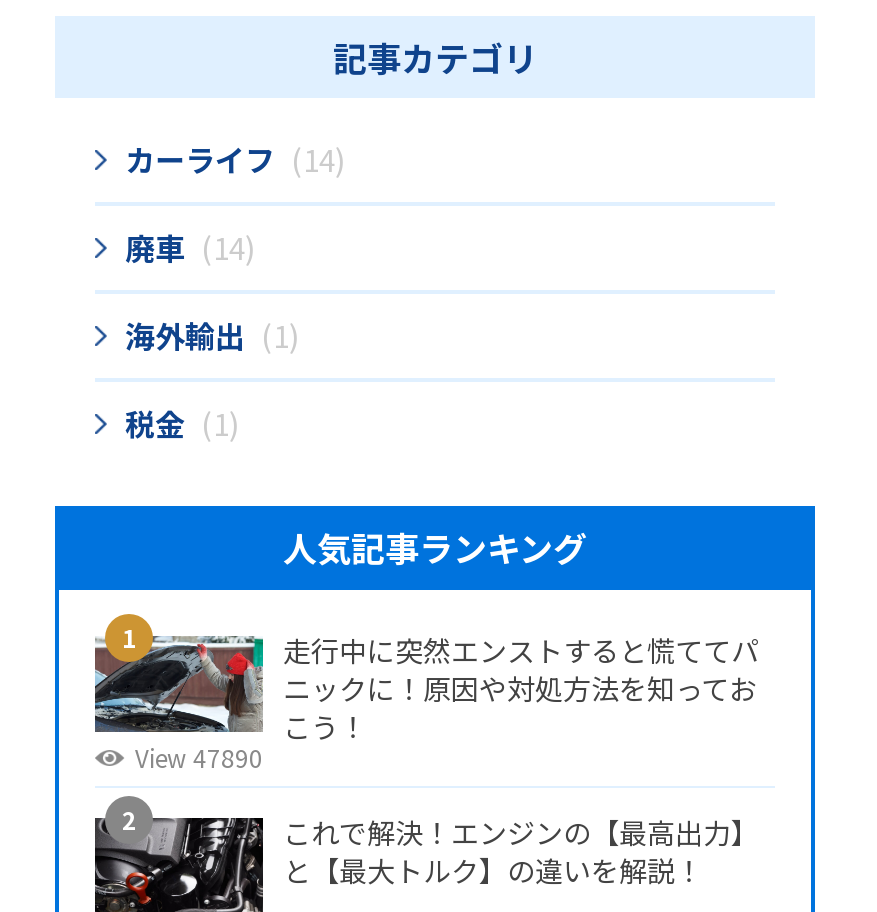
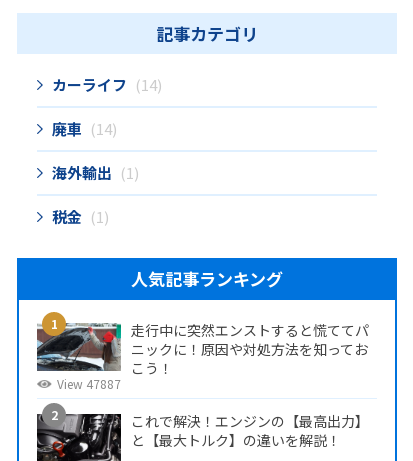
- View 47890
+ View 47887
